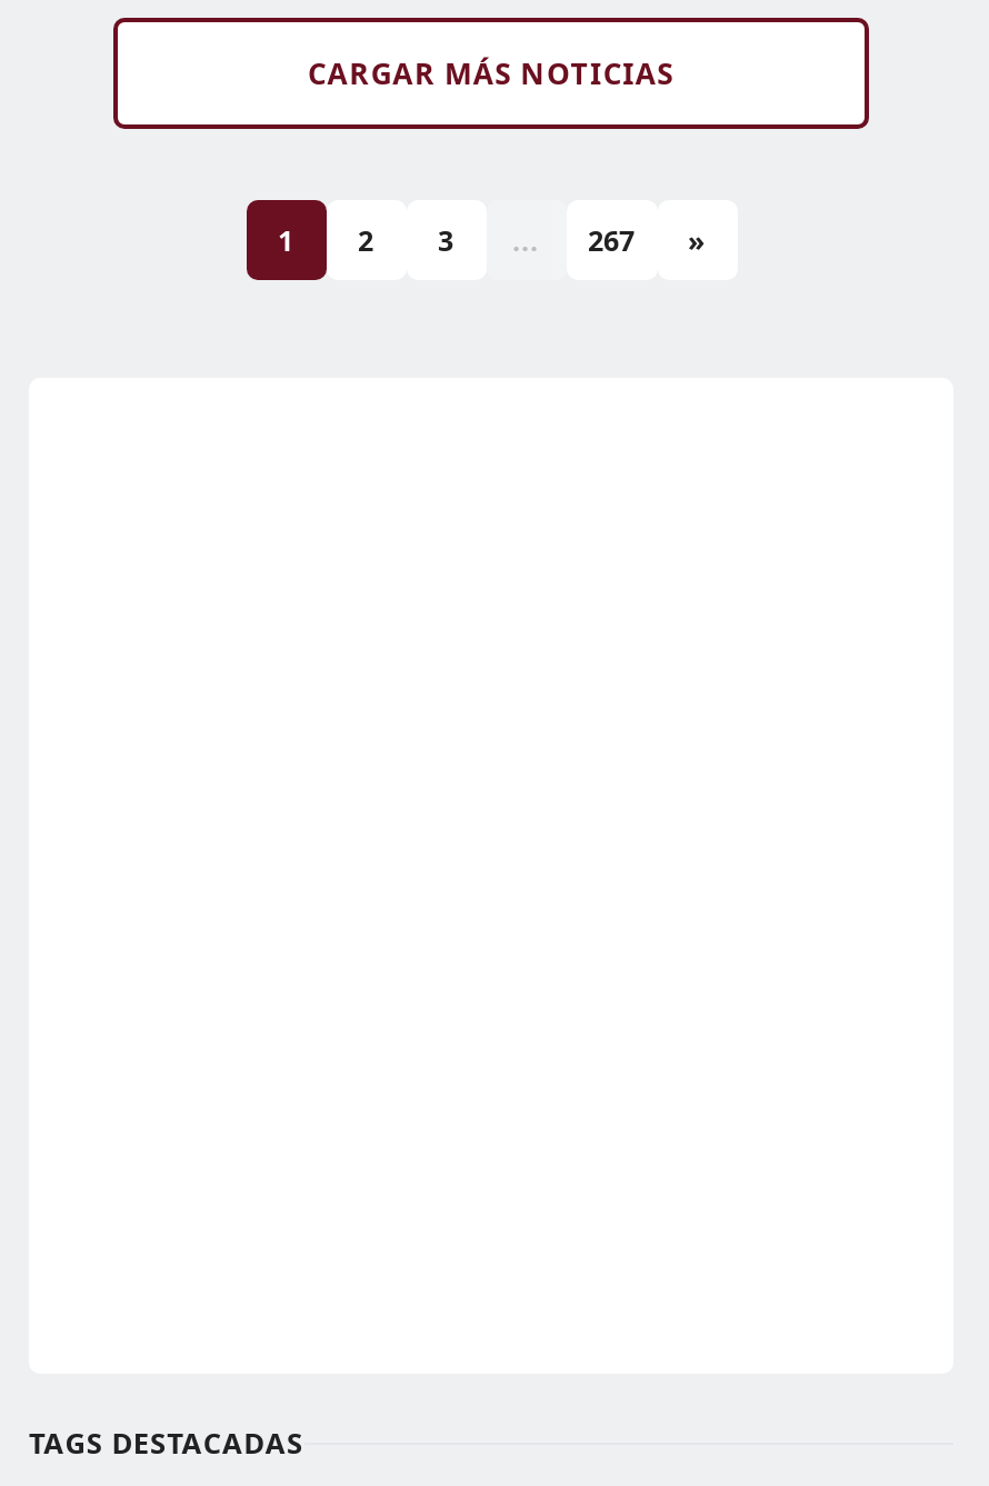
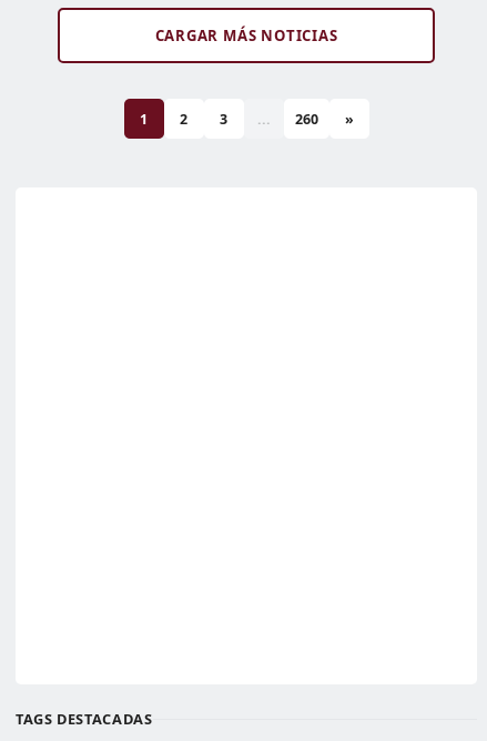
- 267
+ 260
